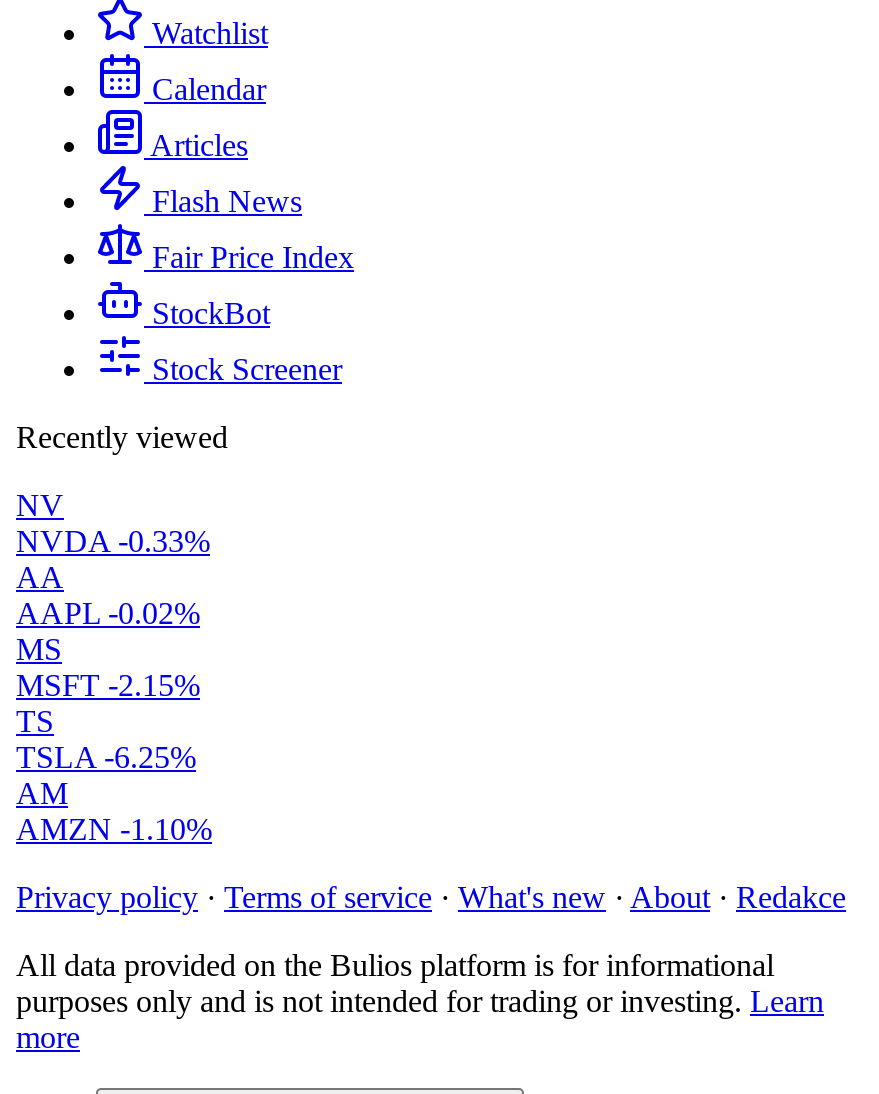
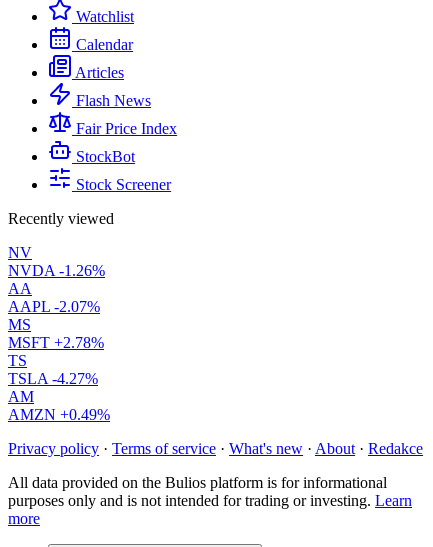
- NVDA -0.33%
+ NVDA -1.26%

- AAPL -0.02%
+ AAPL -2.07%

- MSFT -2.15%
+ MSFT +2.78%

- TSLA -6.25%
+ TSLA -4.27%

- AMZN -1.10%
+ AMZN +0.49%
